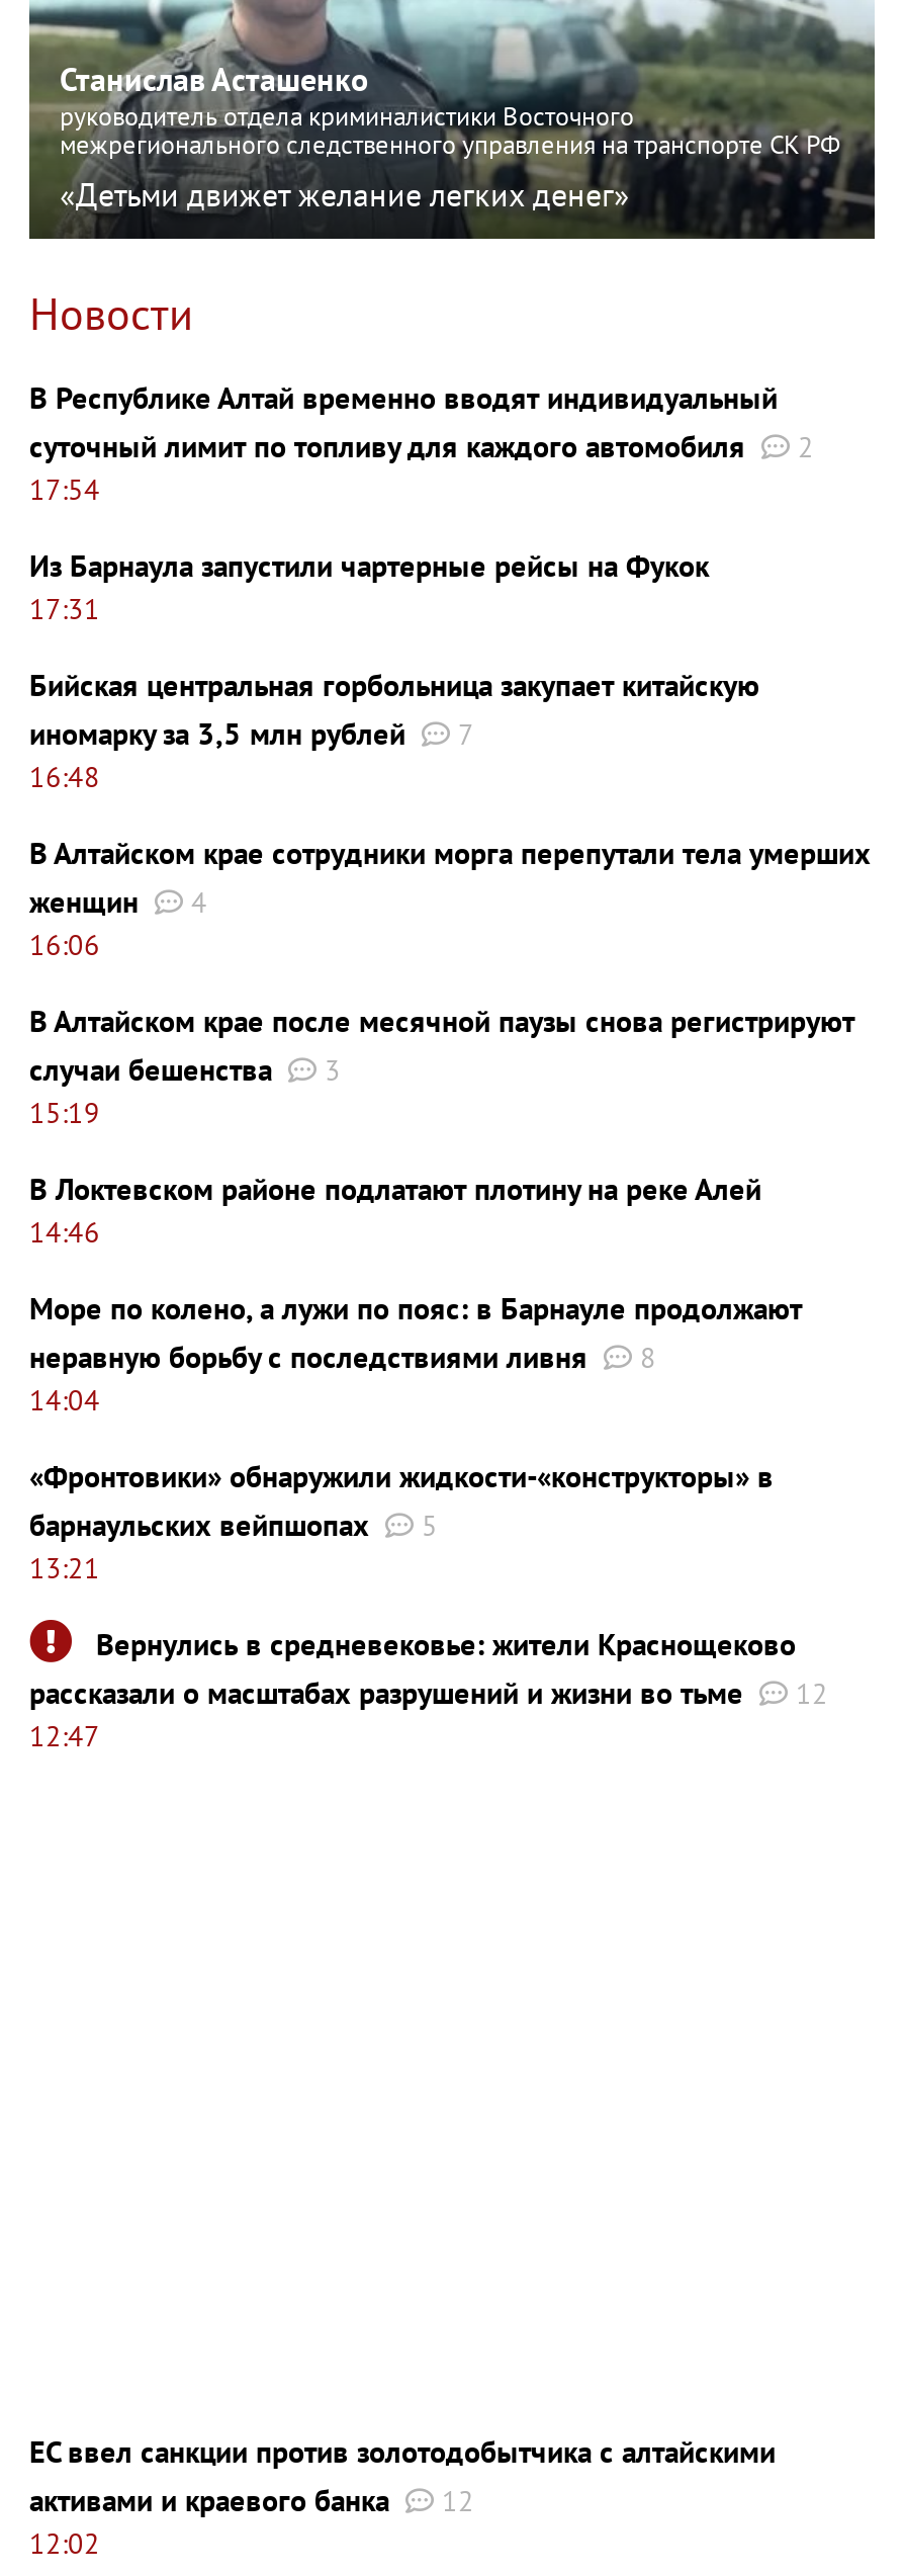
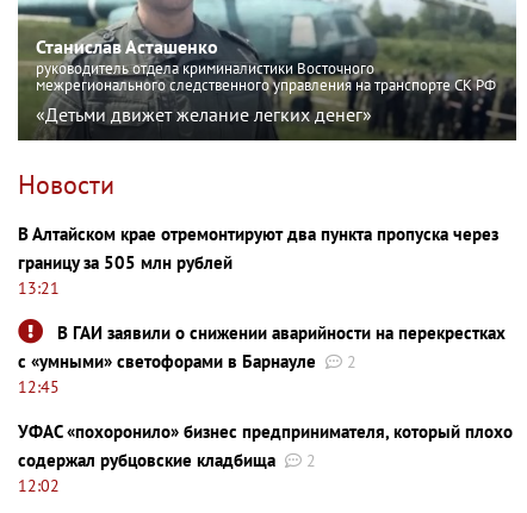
- В Республике Алтай временно вводят индивидуальный
- суточный лимит по топливу для каждого автомобиля
- 2
- 17:54
- Из Барнаула запустили чартерные рейсы на Фукок
- 17:31
- Бийская центральная горбольница закупает китайскую
- иномарку за 3,5 млн рублей
- 7
- 16:48
- В Алтайском крае сотрудники морга перепутали тела умерших
- женщин
- 4
- 16:06
- В Алтайском крае после месячной паузы снова регистрируют
- случаи бешенства
- 3
- 15:19
- В Локтевском районе подлатают плотину на реке Алей
- 14:46
- Море по колено, а лужи по пояс: в Барнауле продолжают
- неравную борьбу с последствиями ливня
- 8
- 14:04
- «Фронтовики» обнаружили жидкости-«конструкторы» в
- барнаульских вейпшопах
- 5
+ В Алтайском крае отремонтируют два пункта пропуска через
+ границу за 505 млн рублей

- Вернулись в средневековье: жители Краснощеково
- рассказали о масштабах разрушений и жизни во тьме
- 12
- 12:47
+ В ГАИ заявили о снижении аварийности на перекрестках
+ с «умными» светофорами в Барнауле
+ 2
+ 12:45

- ЕС ввел санкции против золотодобытчика с алтайскими
- активами и краевого банка
- 12
+ УФАС «похоронило» бизнес предпринимателя, который плохо
+ содержал рубцовские кладбища
+ 2
